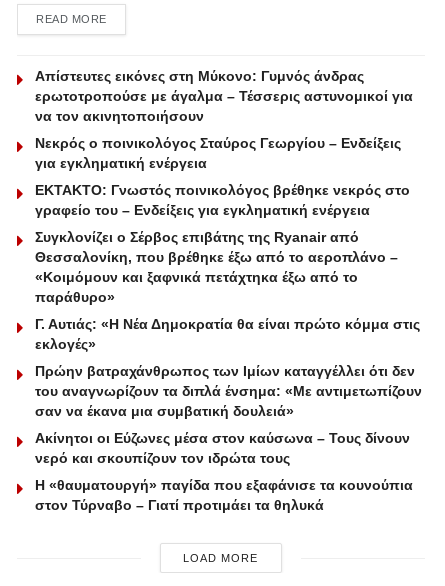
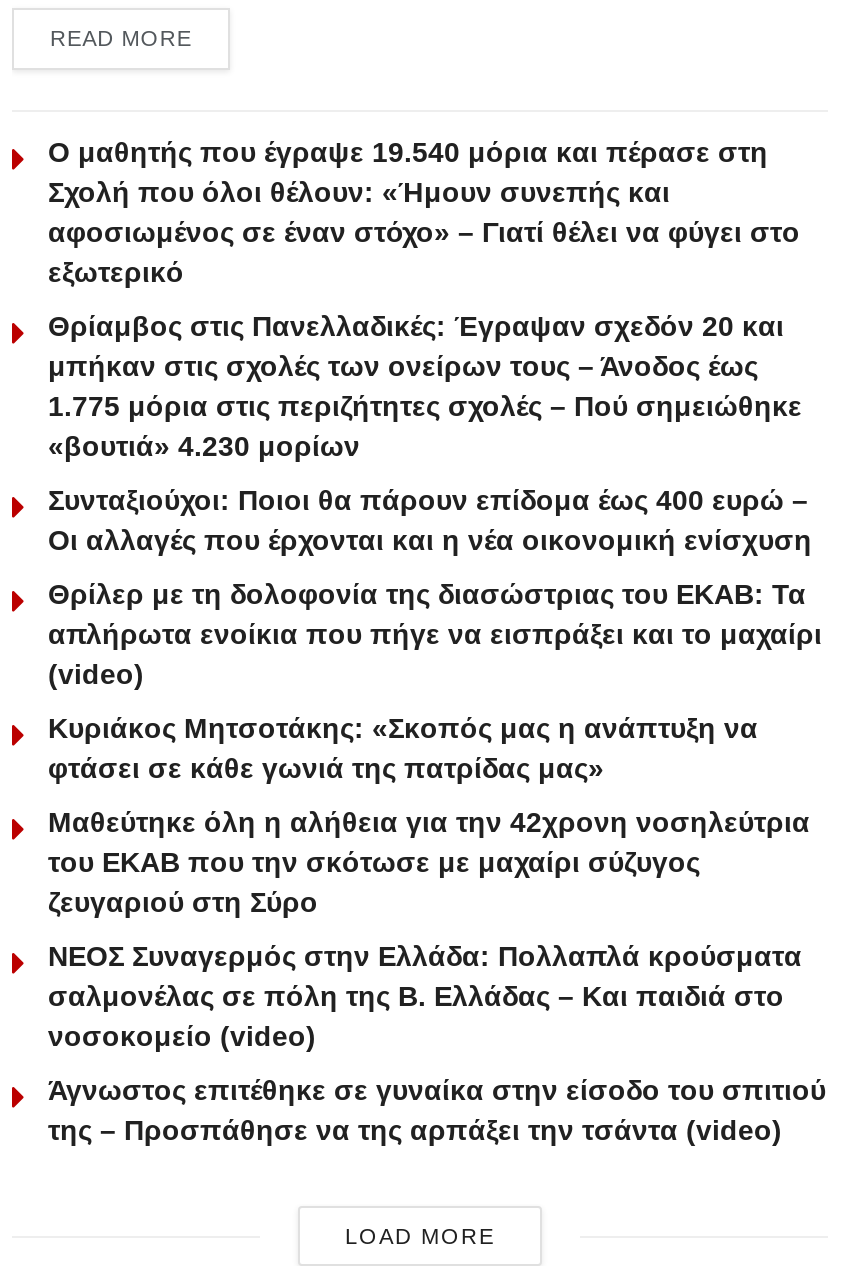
- Απίστευτες εικόνες στη Μύκονο: Γυμνός άνδρας
- ερωτοτροπούσε με άγαλμα – Τέσσερις αστυνομικοί για
- να τον ακινητοποιήσουν
+ Ο μαθητής που έγραψε 19.540 μόρια και πέρασε στη
+ Σχολή που όλοι θέλουν: «Ήμουν συνεπής και
+ αφοσιωμένος σε έναν στόχο» – Γιατί θέλει να φύγει στο
+ εξωτερικό

- Νεκρός ο ποινικολόγος Σταύρος Γεωργίου – Ενδείξεις
- για εγκληματική ενέργεια
+ Θρίαμβος στις Πανελλαδικές: Έγραψαν σχεδόν 20 και
+ μπήκαν στις σχολές των ονείρων τους – Άνοδος έως
+ 1.775 μόρια στις περιζήτητες σχολές – Πού σημειώθηκε
+ «βουτιά» 4.230 μορίων

- ΕΚΤΑΚΤΟ: Γνωστός ποινικολόγος βρέθηκε νεκρός στο
- γραφείο του – Ενδείξεις για εγκληματική ενέργεια
+ Συνταξιούχοι: Ποιοι θα πάρουν επίδομα έως 400 ευρώ –
+ Οι αλλαγές που έρχονται και η νέα οικονομική ενίσχυση

- Συγκλονίζει ο Σέρβος επιβάτης της Ryanair από
- Θεσσαλονίκη, που βρέθηκε έξω από το αεροπλάνο –
- «Κοιμόμουν και ξαφνικά πετάχτηκα έξω από το
- παράθυρο»
+ Θρίλερ με τη δολοφονία της διασώστριας του ΕΚΑΒ: Τα
+ απλήρωτα ενοίκια που πήγε να εισπράξει και το μαχαίρι
+ (video)

- Γ. Αυτιάς: «Η Νέα Δημοκρατία θα είναι πρώτο κόμμα στις
- εκλογές»
+ Κυριάκος Μητσοτάκης: «Σκοπός μας η ανάπτυξη να
+ φτάσει σε κάθε γωνιά της πατρίδας μας»

- Πρώην βατραχάνθρωπος των Ιμίων καταγγέλλει ότι δεν
- του αναγνωρίζουν τα διπλά ένσημα: «Με αντιμετωπίζουν
- σαν να έκανα μια συμβατική δουλειά»
+ Μαθεύτηκε όλη η αλήθεια για την 42χρονη νοσηλεύτρια
+ του ΕΚΑΒ που την σκότωσε με μαχαίρι σύζυγος
+ ζευγαριού στη Σύρο

- Ακίνητοι οι Εύζωνες μέσα στον καύσωνα – Τους δίνουν
- νερό και σκουπίζουν τον ιδρώτα τους
+ ΝΕΟΣ Συναγερμός στην Ελλάδα: Πολλαπλά κρούσματα
+ σαλμονέλας σε πόλη της Β. Ελλάδας – Και παιδιά στο
+ νοσοκομείο (video)

- Η «θαυματουργή» παγίδα που εξαφάνισε τα κουνούπια
- στον Τύρναβο – Γιατί προτιμάει τα θηλυκά
+ Άγνωστος επιτέθηκε σε γυναίκα στην είσοδο του σπιτιού
+ της – Προσπάθησε να της αρπάξει την τσάντα (video)
